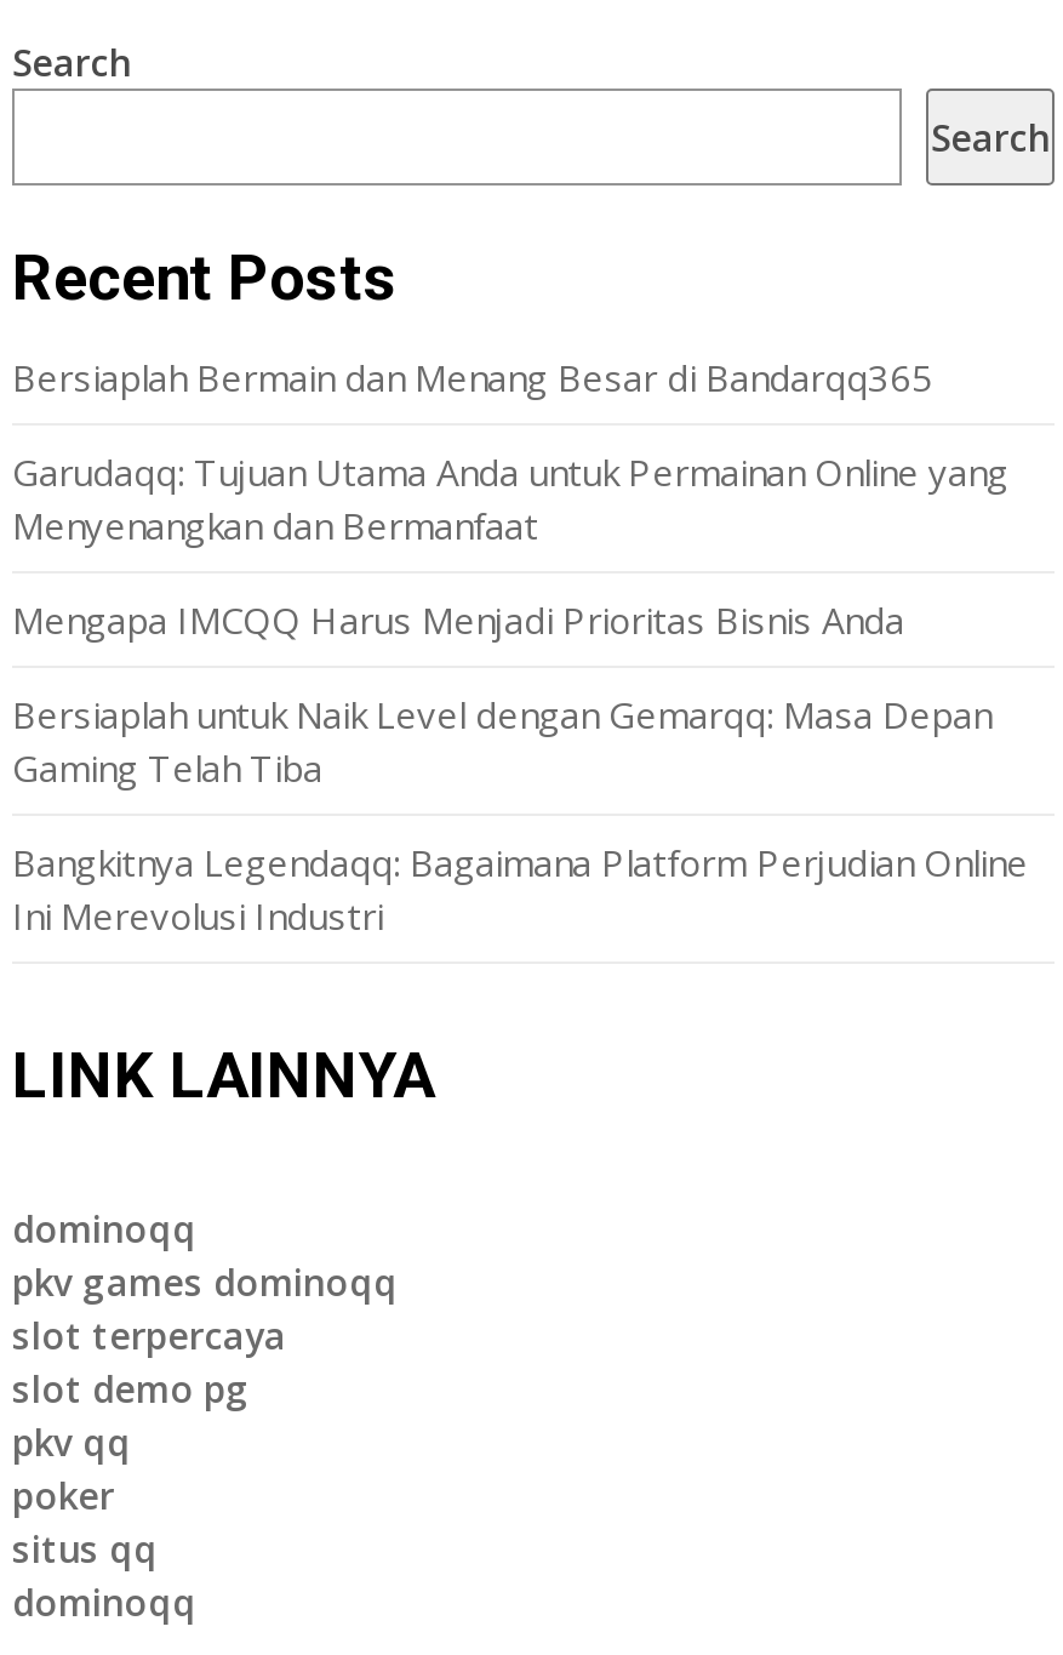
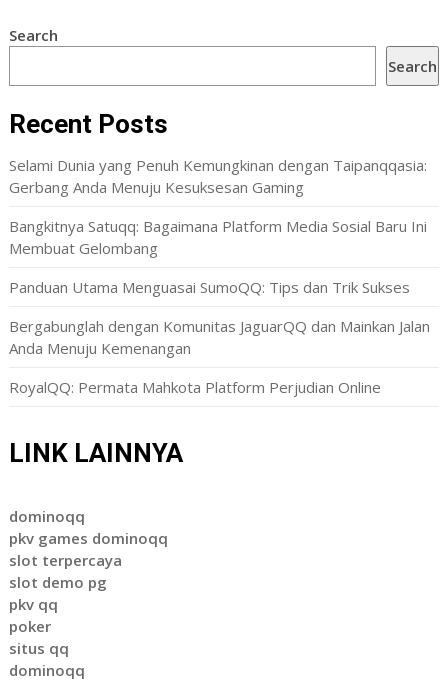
- Bersiaplah Bermain dan Menang Besar di Bandarqq365
+ Selami Dunia yang Penuh Kemungkinan dengan Taipanqqasia:
+ Gerbang Anda Menuju Kesuksesan Gaming

- Garudaqq: Tujuan Utama Anda untuk Permainan Online yang
- Menyenangkan dan Bermanfaat
+ Bangkitnya Satuqq: Bagaimana Platform Media Sosial Baru Ini
+ Membuat Gelombang

- Mengapa IMCQQ Harus Menjadi Prioritas Bisnis Anda
+ Panduan Utama Menguasai SumoQQ: Tips dan Trik Sukses

- Bersiaplah untuk Naik Level dengan Gemarqq: Masa Depan
- Gaming Telah Tiba
+ Bergabunglah dengan Komunitas JaguarQQ dan Mainkan Jalan
+ Anda Menuju Kemenangan

- Bangkitnya Legendaqq: Bagaimana Platform Perjudian Online
- Ini Merevolusi Industri
+ RoyalQQ: Permata Mahkota Platform Perjudian Online
